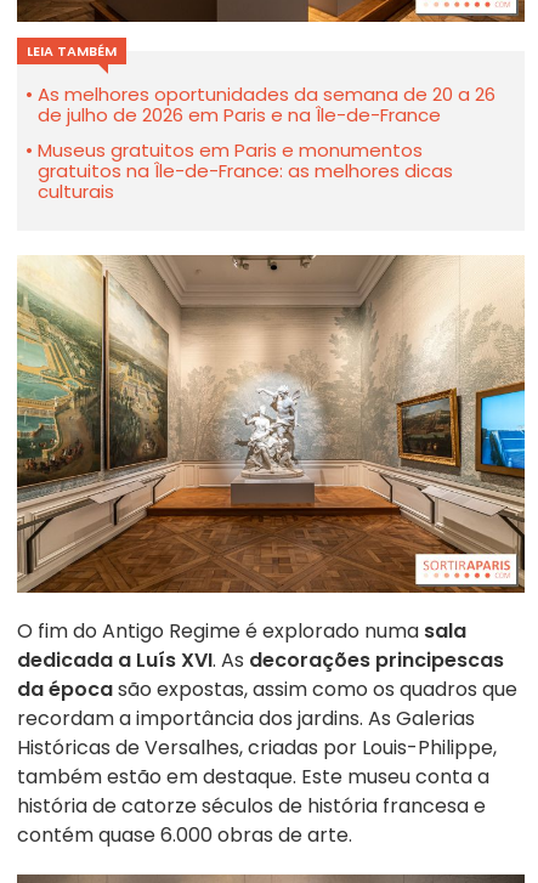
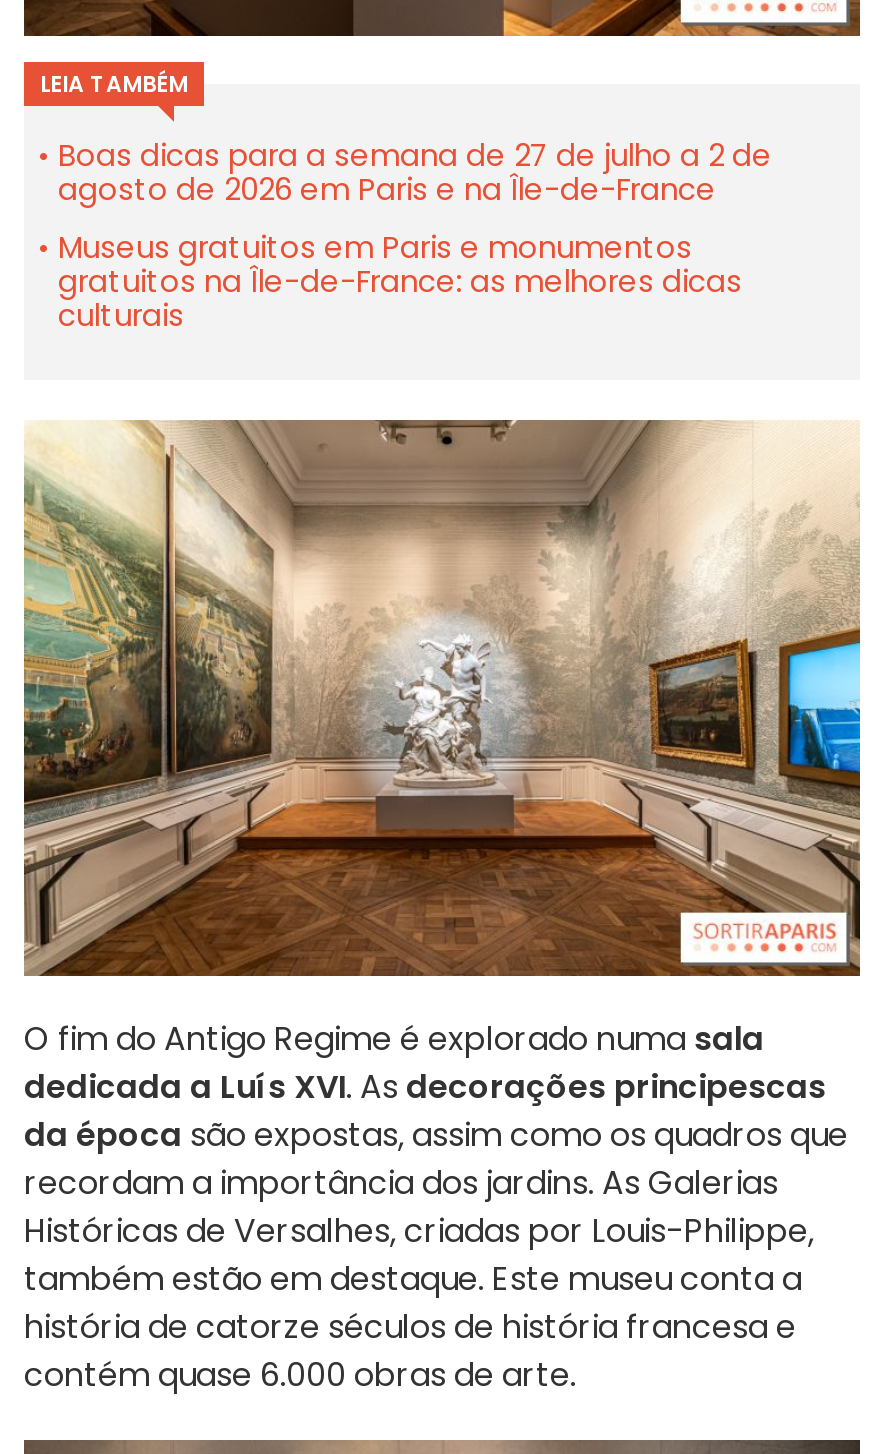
- As melhores oportunidades da semana de 20 a 26
- de julho de 2026 em Paris e na Île-de-France
+ Boas dicas para a semana de 27 de julho a 2 de
+ agosto de 2026 em Paris e na Île-de-France
